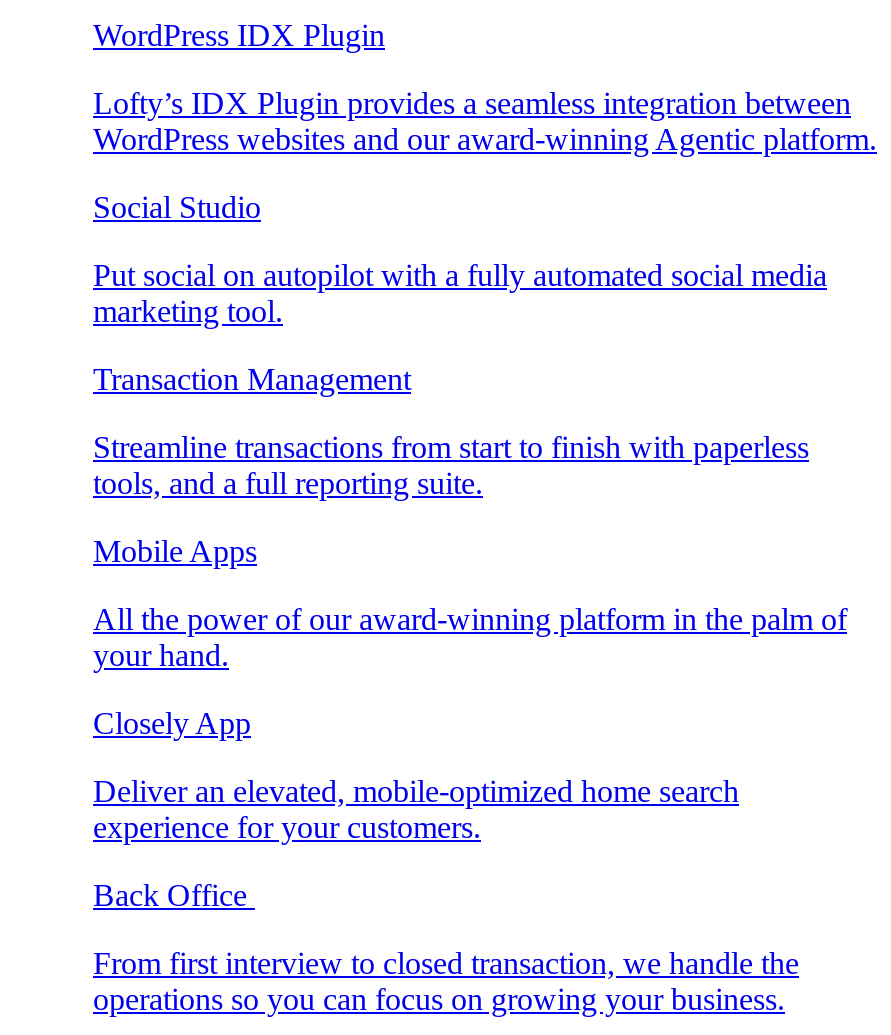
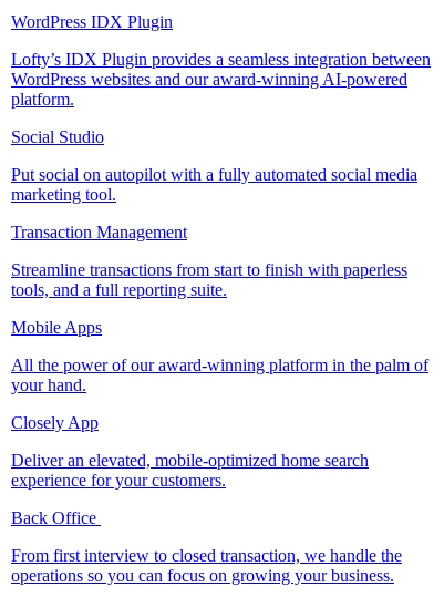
- WordPress websites and our award-winning Agentic platform.
+ WordPress websites and our award-winning AI-powered
+ platform.
